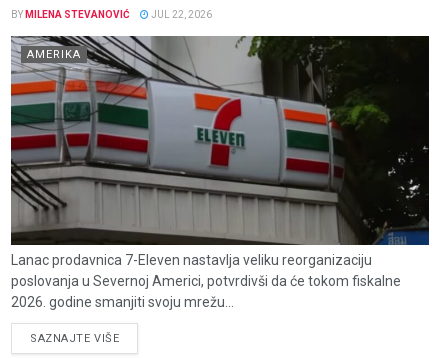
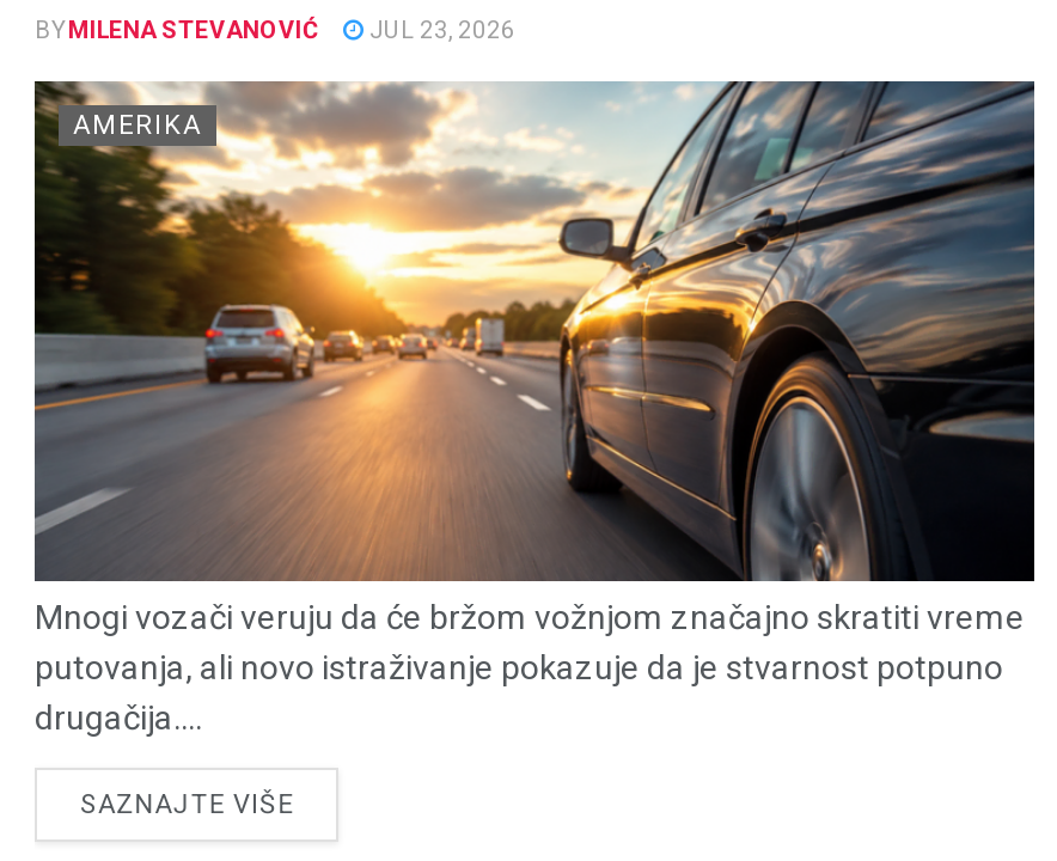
- BY MILENA STEVANOVIĆ JUL 22, 2026
+ BY MILENA STEVANOVIĆ JUL 23, 2026

- [image]
- Lanac prodavnica 7-Eleven nastavlja veliku reorganizaciju
- poslovanja u Severnoj Americi, potvrdivši da će tokom fiskalne
- 2026. godine smanjiti svoju mrežu...
+ [image]
+ Mnogi vozači veruju da će bržom vožnjom značajno skratiti vreme
+ putovanja, ali novo istraživanje pokazuje da je stvarnost potpuno
+ drugačija....
